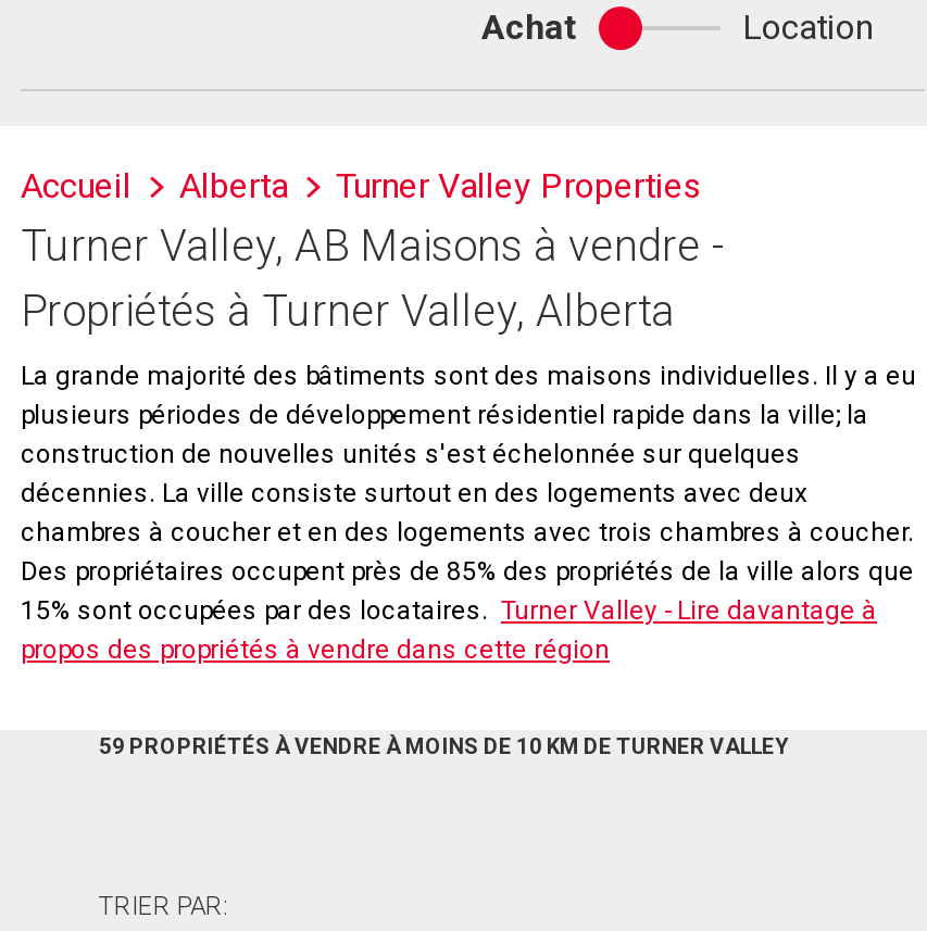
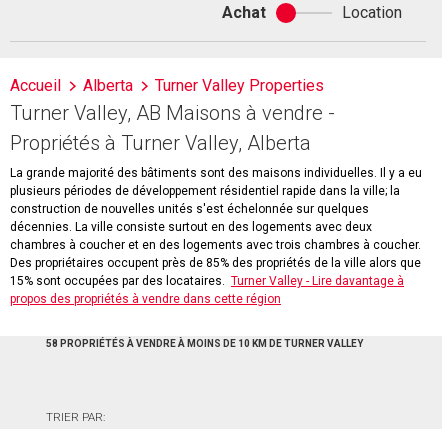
- 59 PROPRIÉTÉS À VENDRE À MOINS DE 10 KM DE TURNER VALLEY
+ 58 PROPRIÉTÉS À VENDRE À MOINS DE 10 KM DE TURNER VALLEY
